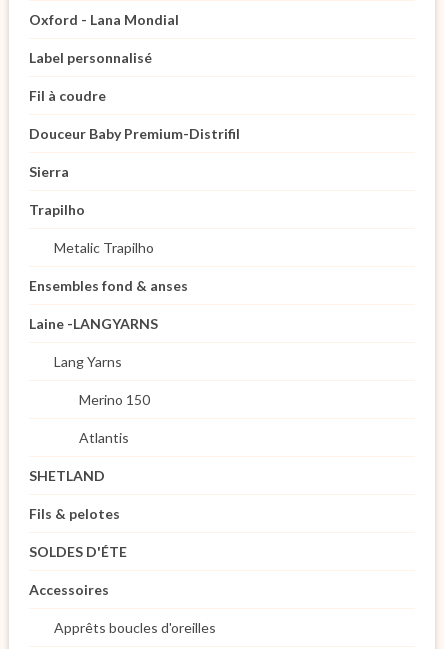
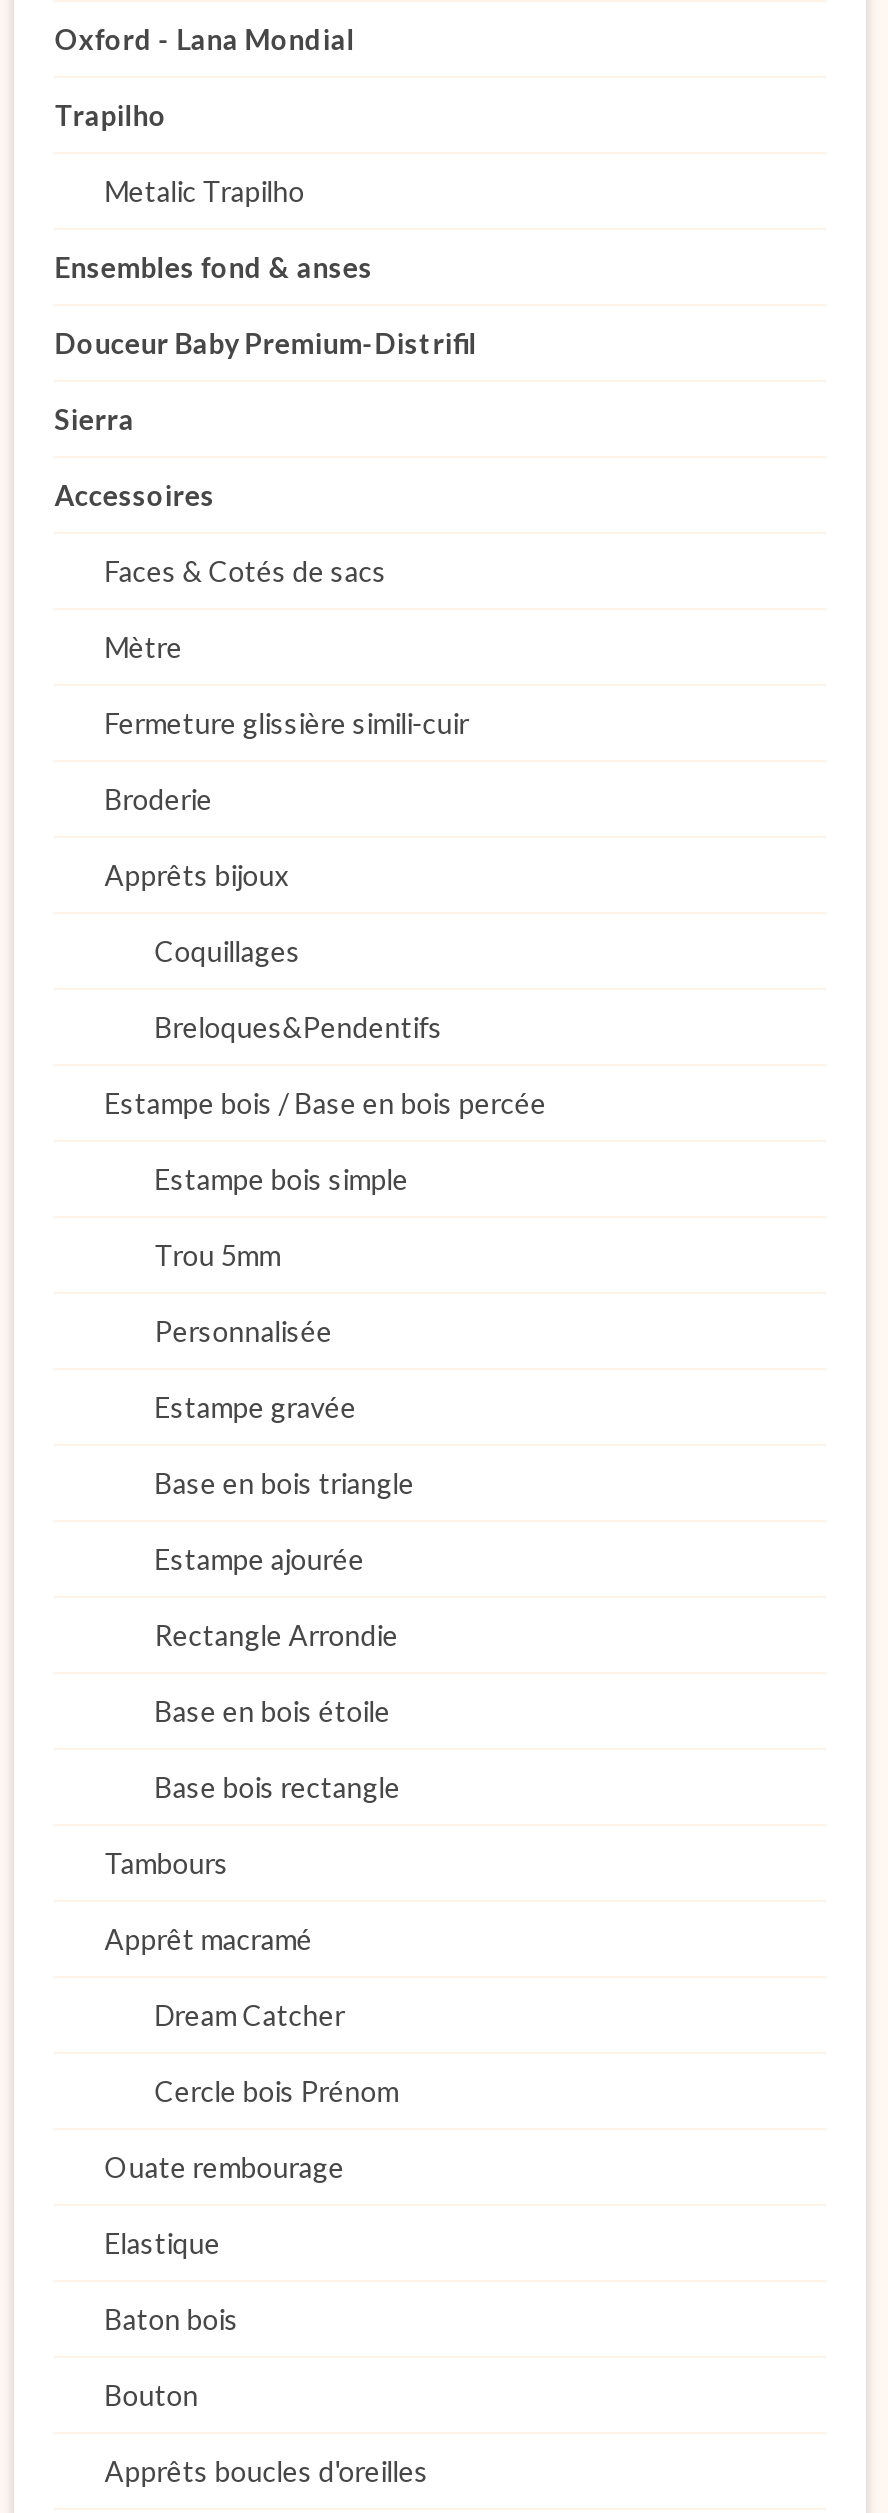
- Label personnalisé
- Fil à coudre

moved down: Douceur Baby Premium-Distrifil | Sierra

moved up: Trapilho | Metalic Trapilho | Ensembles fond & anses

- Laine -LANGYARNS
- Lang Yarns
- Merino 150
- Atlantis
- SHETLAND
- Fils & pelotes
- SOLDES D'ÉTE

moved up: Accessoires

+ Faces & Cotés de sacs
+ Mètre
+ Fermeture glissière simili-cuir
+ Broderie
+ Apprêts bijoux
+ Coquillages
+ Breloques&Pendentifs
+ Estampe bois / Base en bois percée
+ Estampe bois simple
+ Trou 5mm
+ Personnalisée
+ Estampe gravée
+ Base en bois triangle
+ Estampe ajourée
+ Rectangle Arrondie
+ Base en bois étoile
+ Base bois rectangle
+ Tambours
+ Apprêt macramé
+ Dream Catcher
+ Cercle bois Prénom
+ Ouate rembourage
+ Elastique
+ Baton bois
+ Bouton
